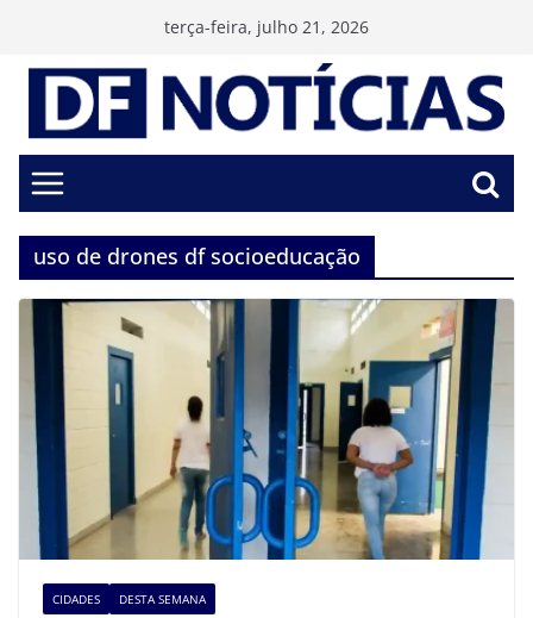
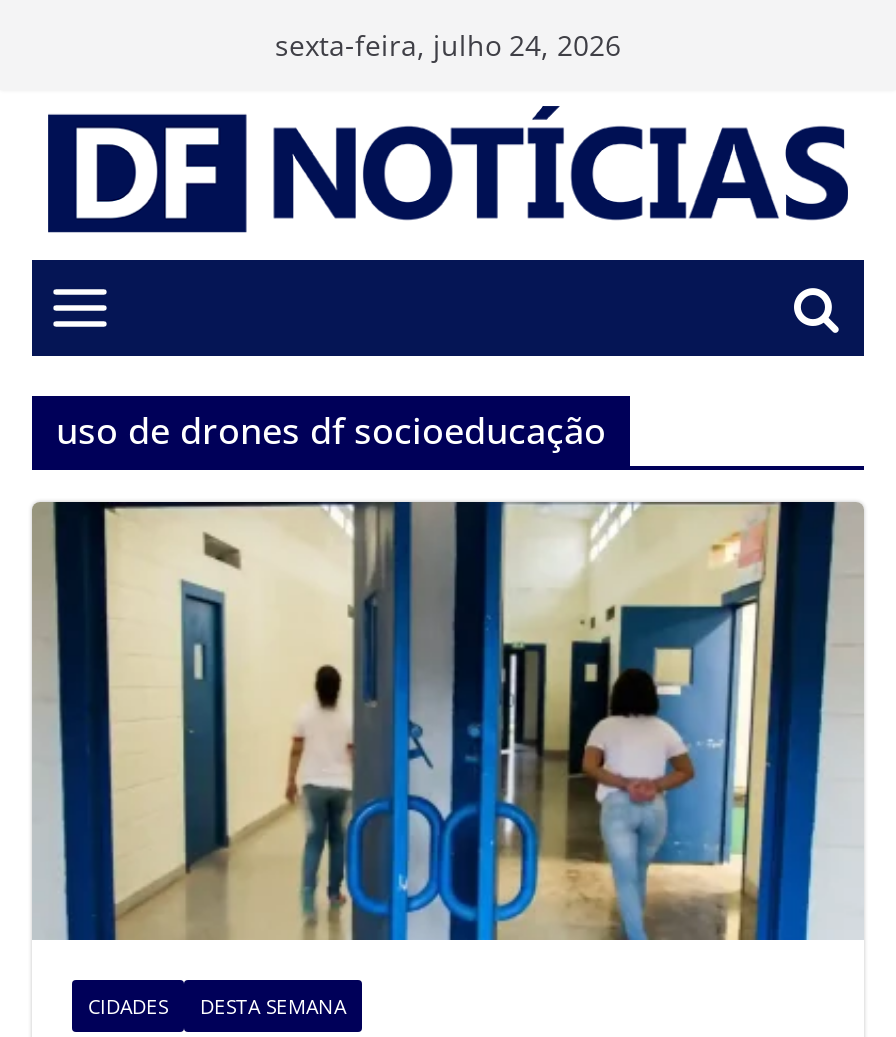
- terça-feira, julho 21, 2026
+ sexta-feira, julho 24, 2026
